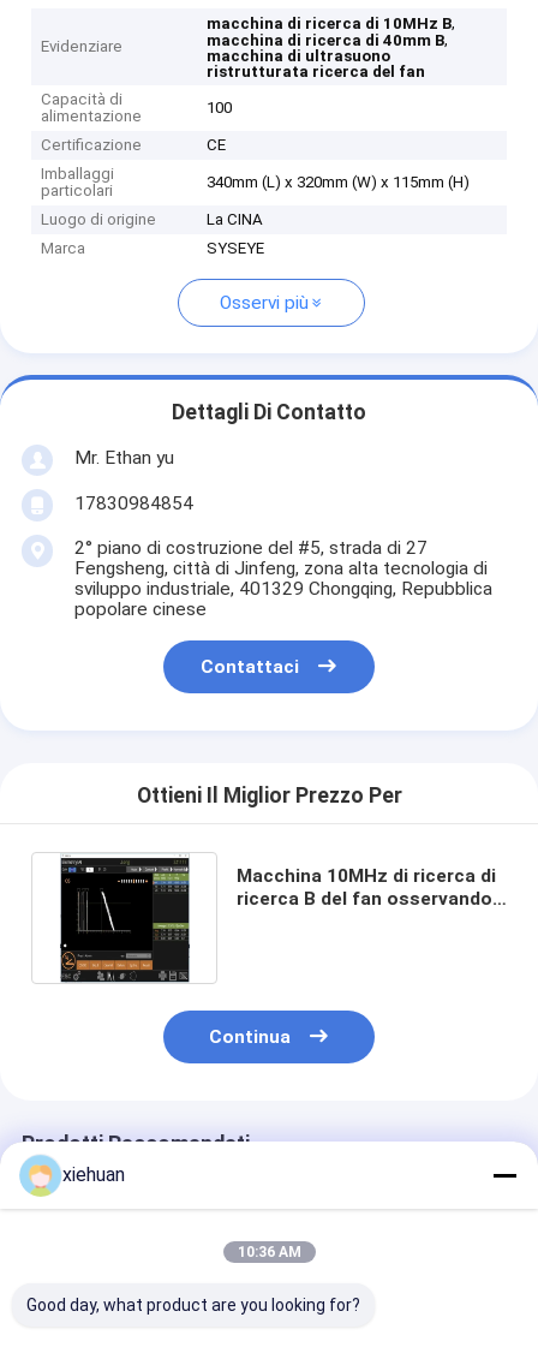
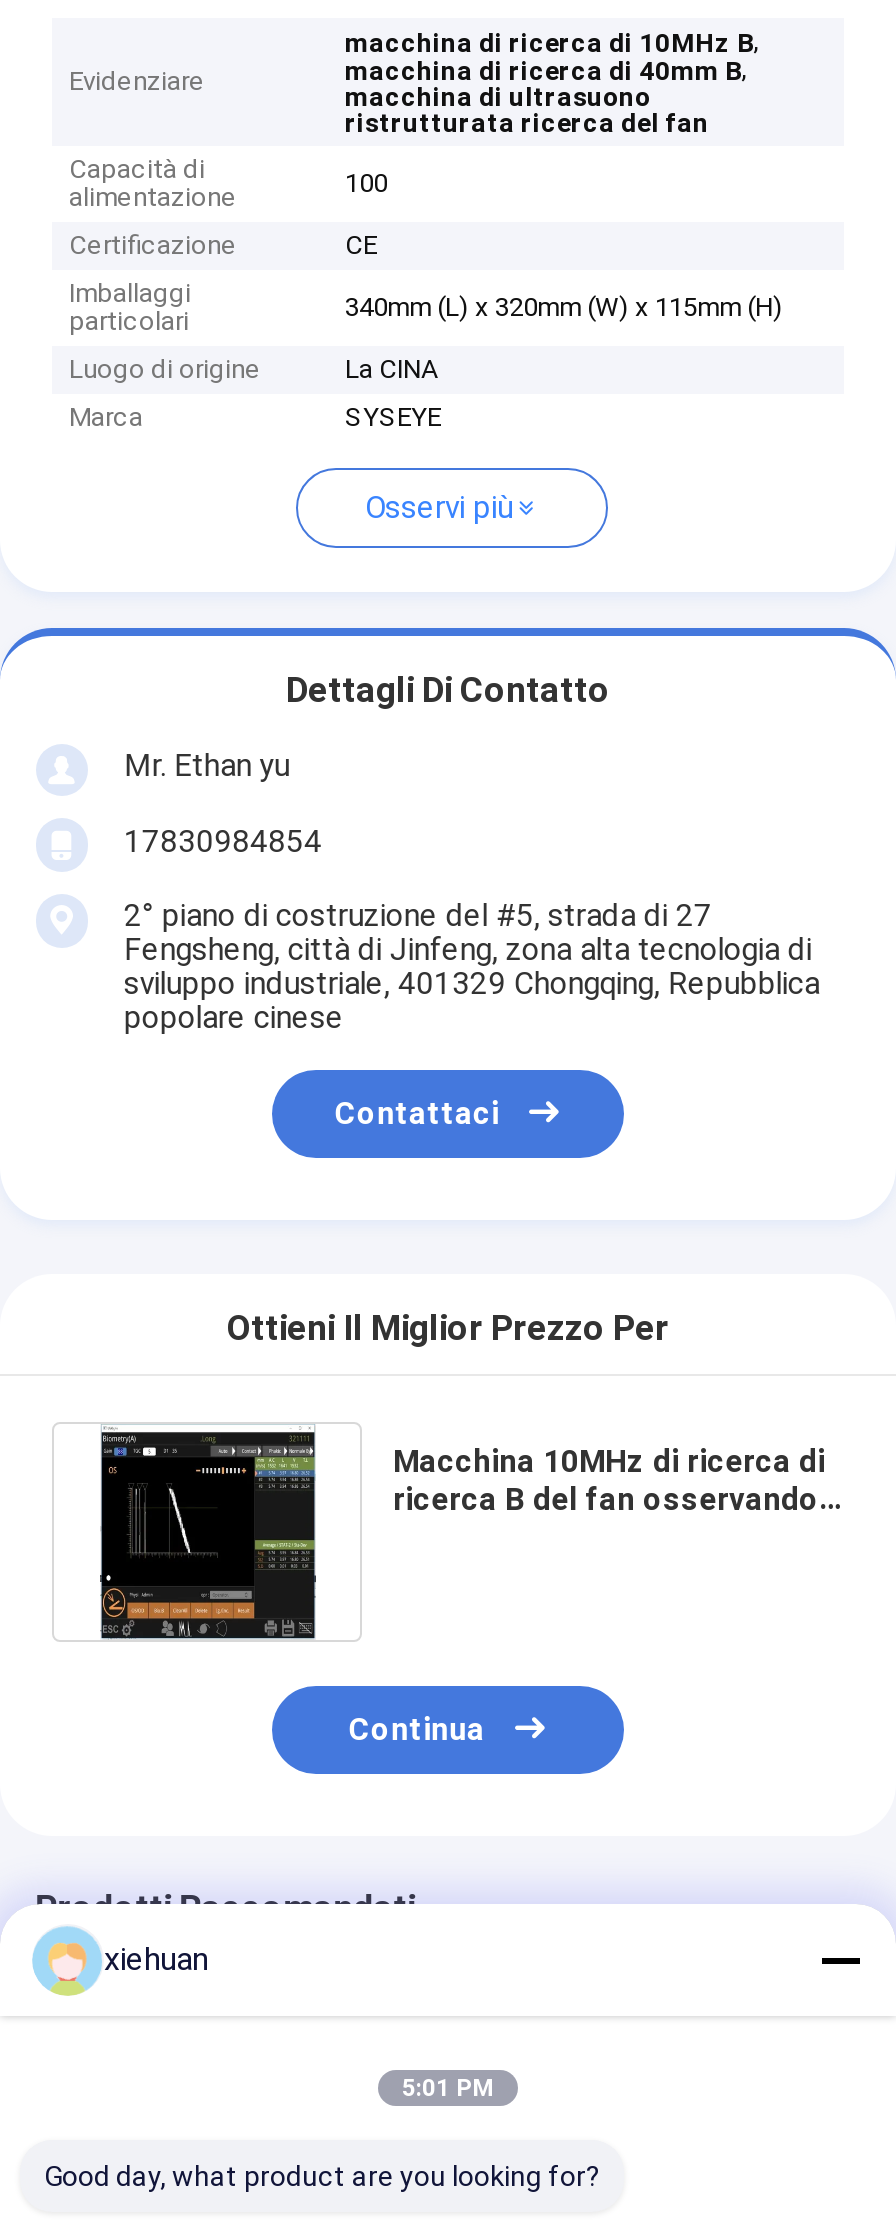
- 10:36 AM
+ 5:01 PM
